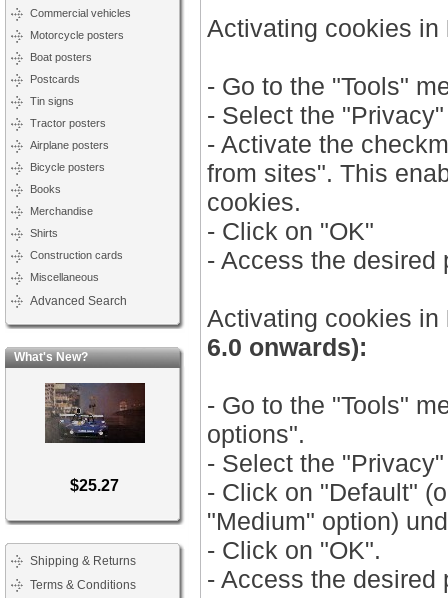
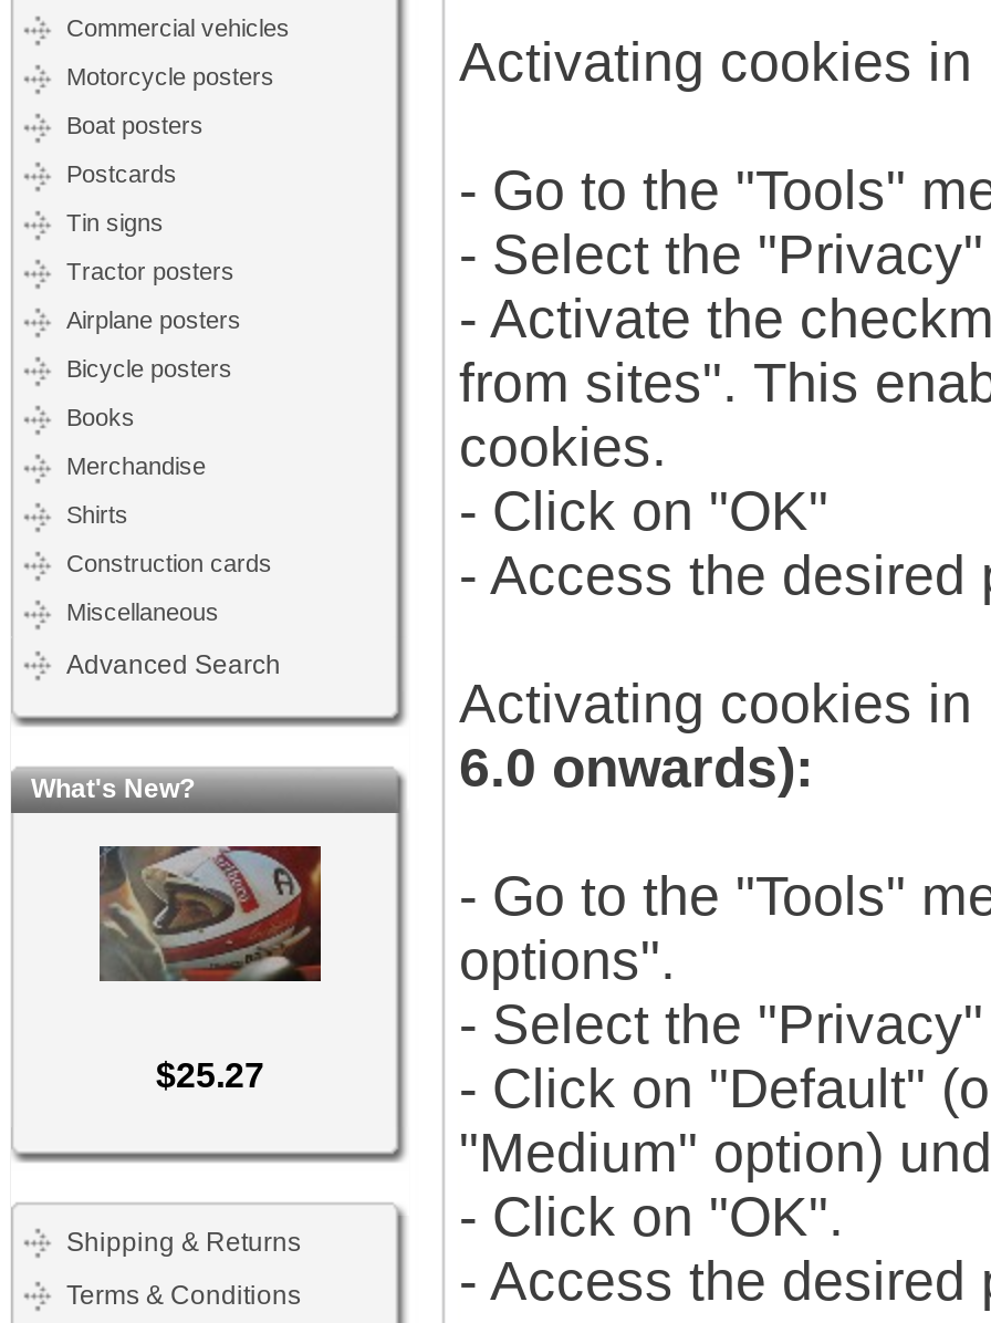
- [image]
+ [image]
